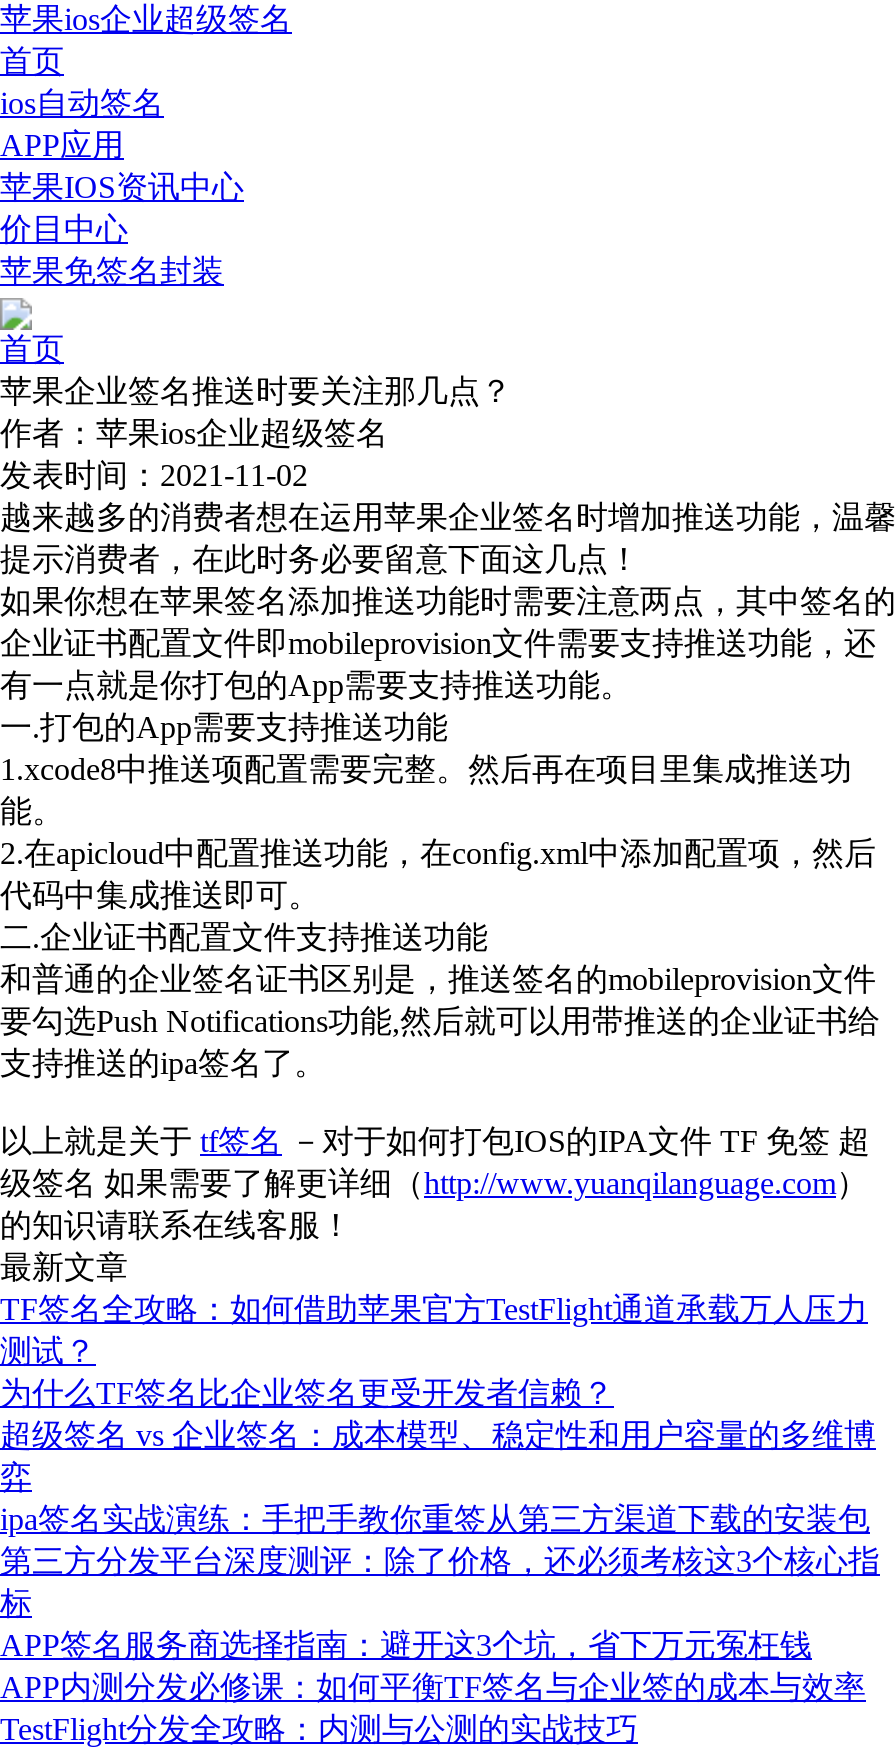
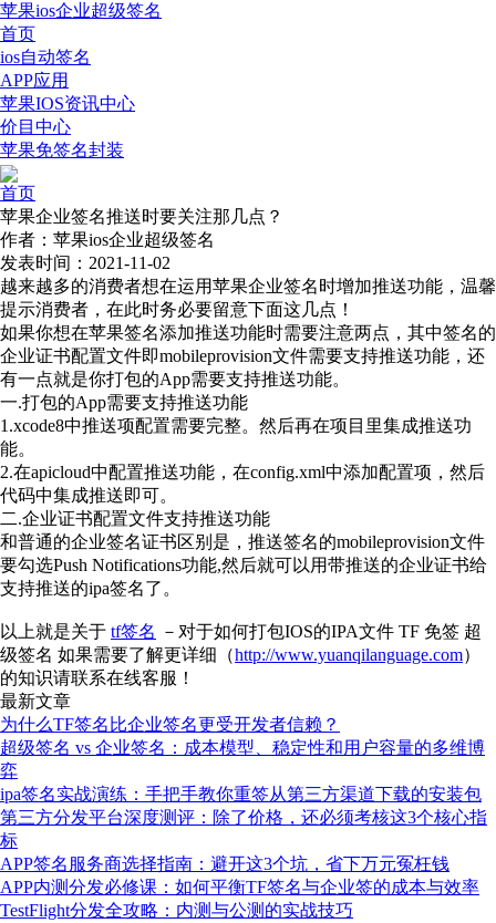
- TF签名全攻略：如何借助苹果官方TestFlight通道承载万人压力
- 测试？
